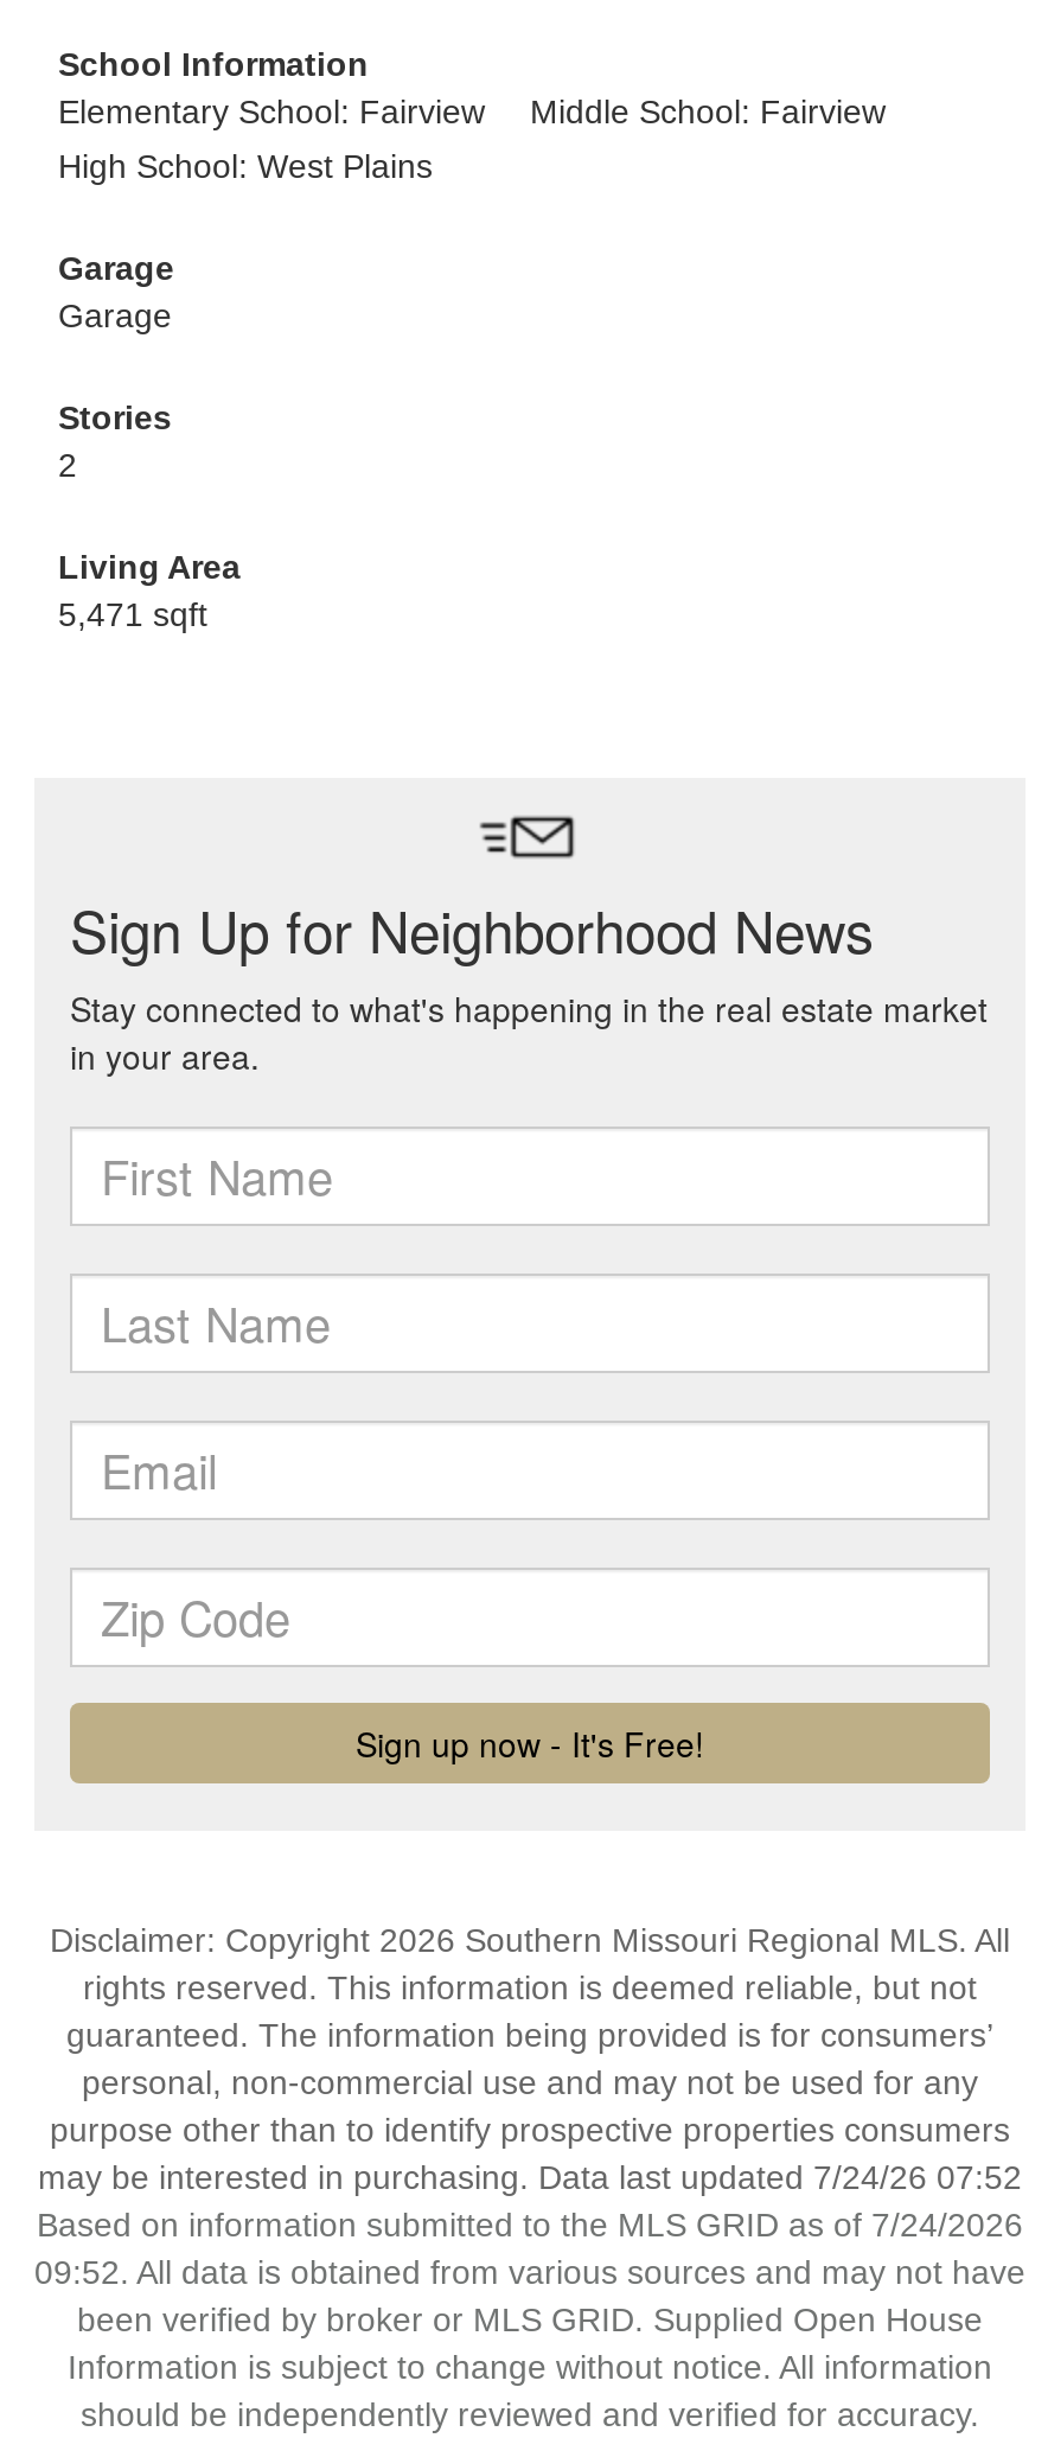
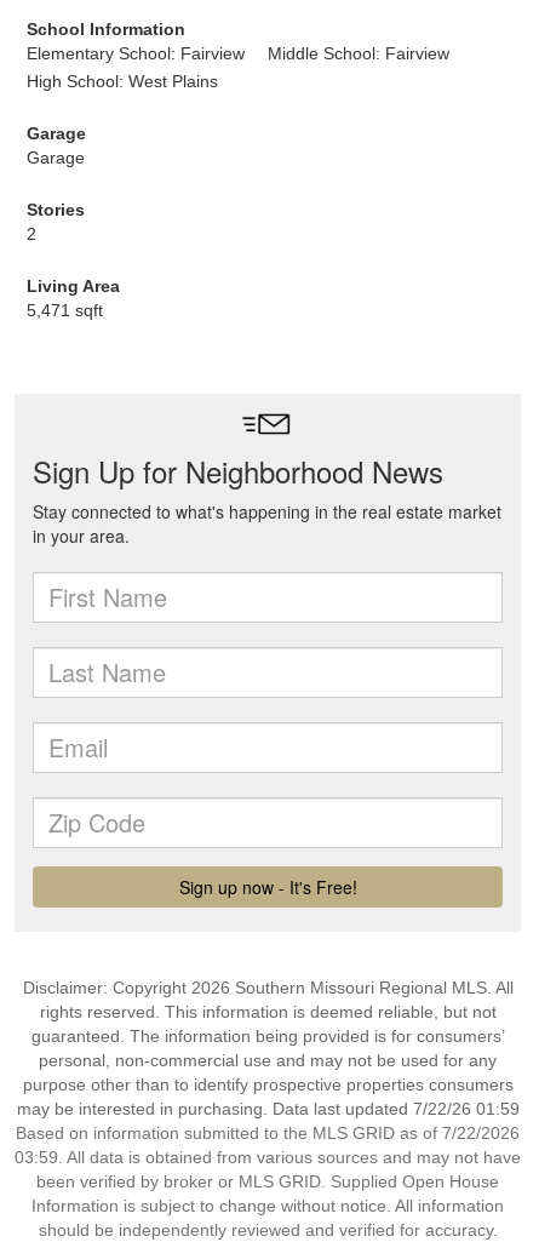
- may be interested in purchasing. Data last updated 7/24/26 07:52
+ may be interested in purchasing. Data last updated 7/22/26 01:59

- Based on information submitted to the MLS GRID as of 7/24/2026
+ Based on information submitted to the MLS GRID as of 7/22/2026

- 09:52. All data is obtained from various sources and may not have
+ 03:59. All data is obtained from various sources and may not have
